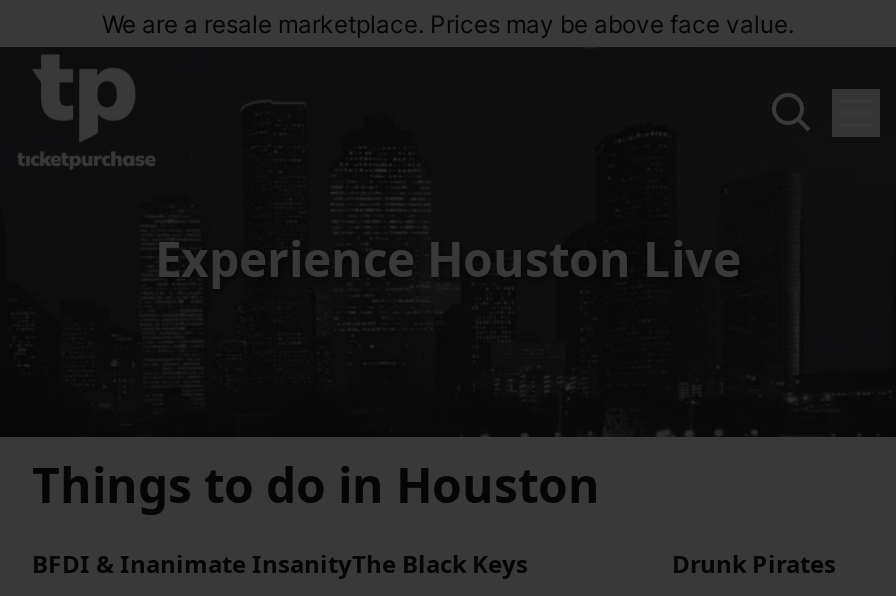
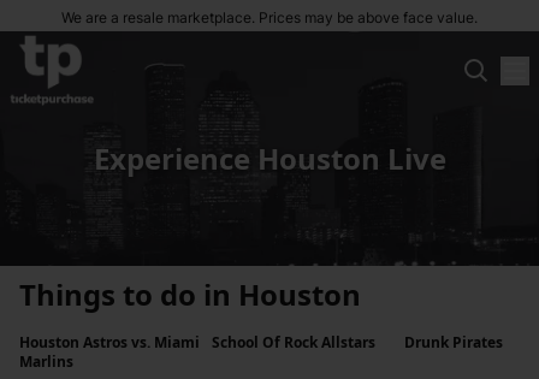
- BFDI & Inanimate Insanity
+ Houston Astros vs. Miami
+ Marlins

- The Black Keys
+ School Of Rock Allstars
